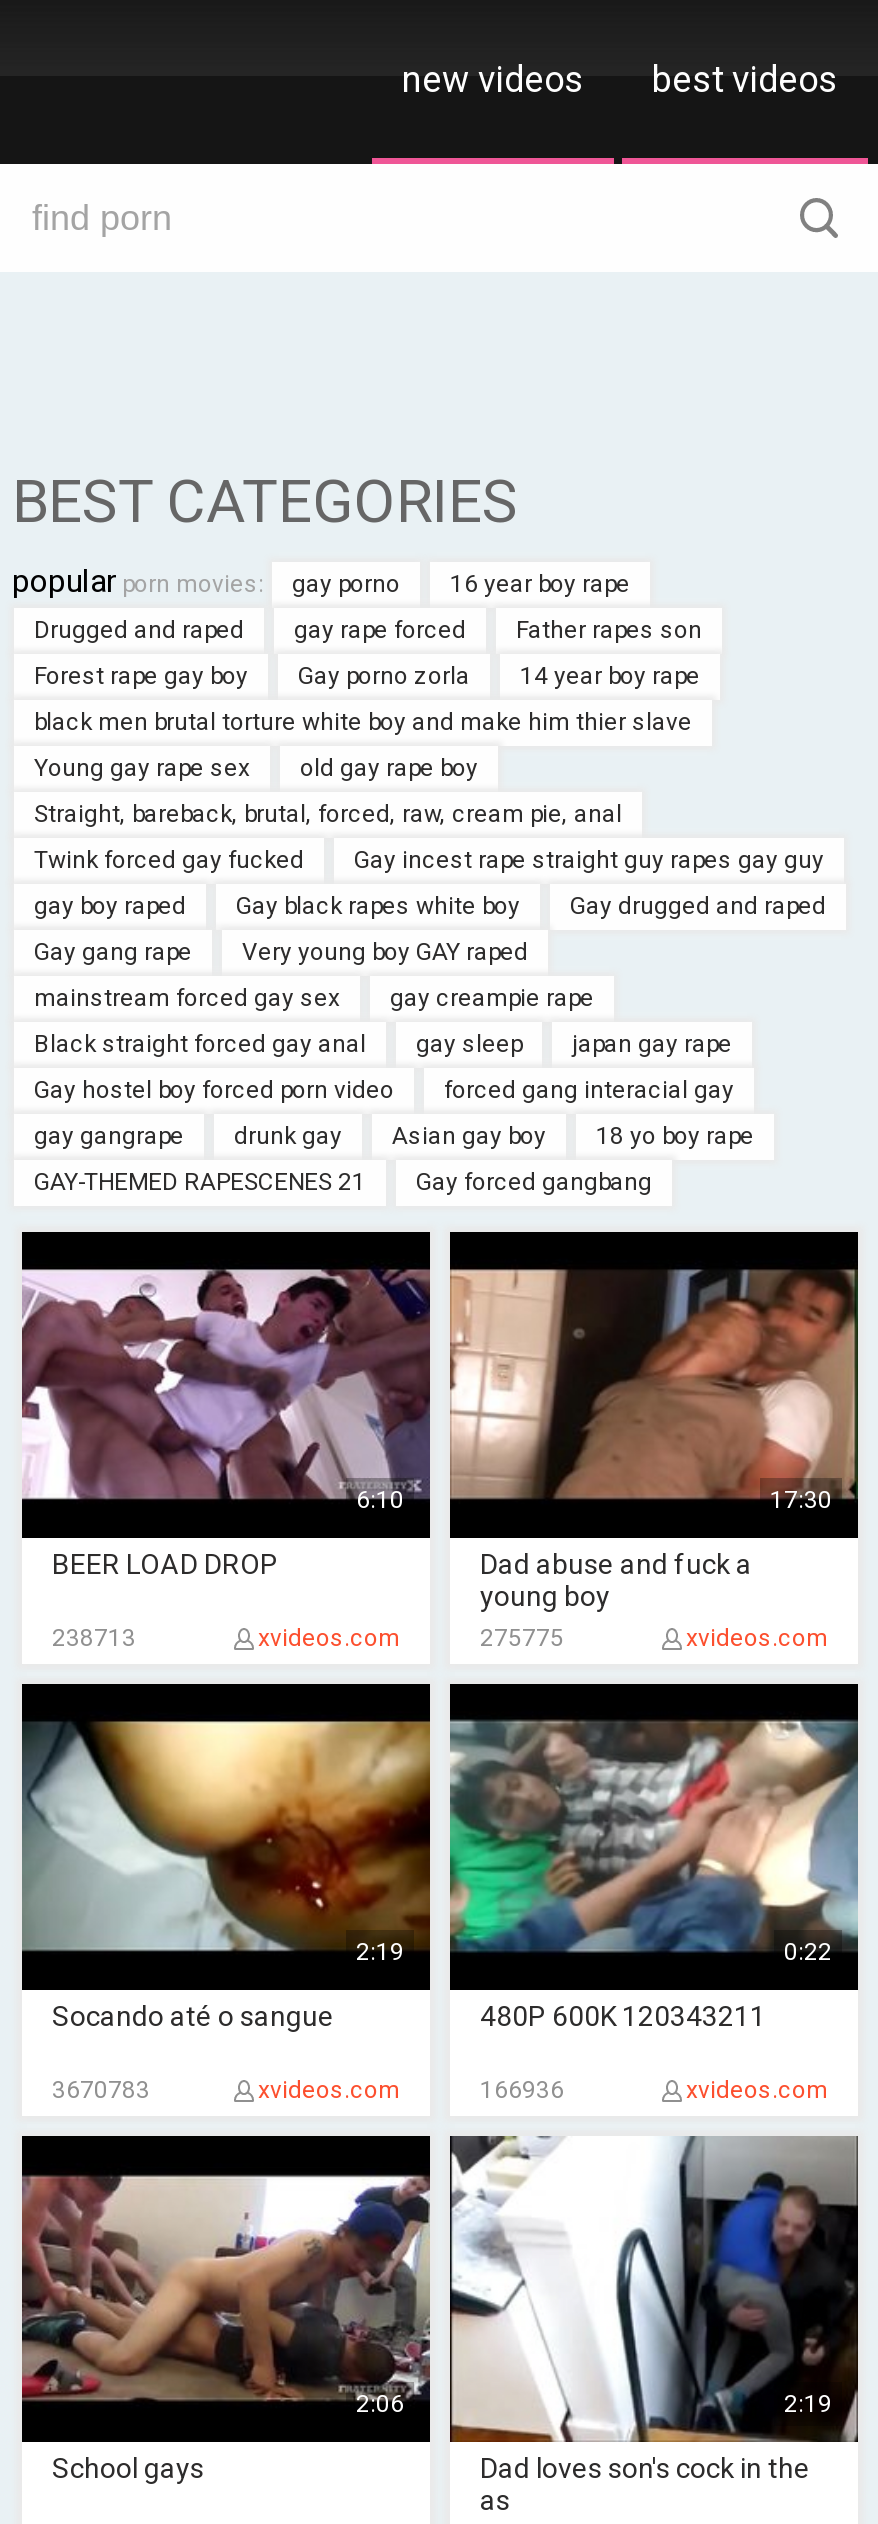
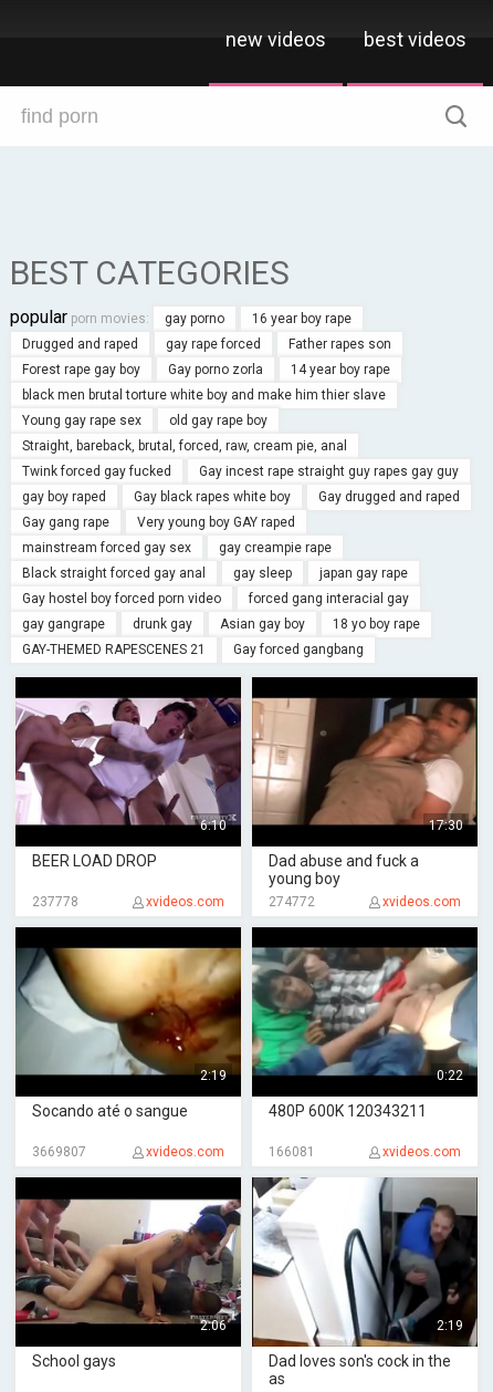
- 238713
+ 237778

- 275775
+ 274772

- 3670783
+ 3669807

- 166936
+ 166081
